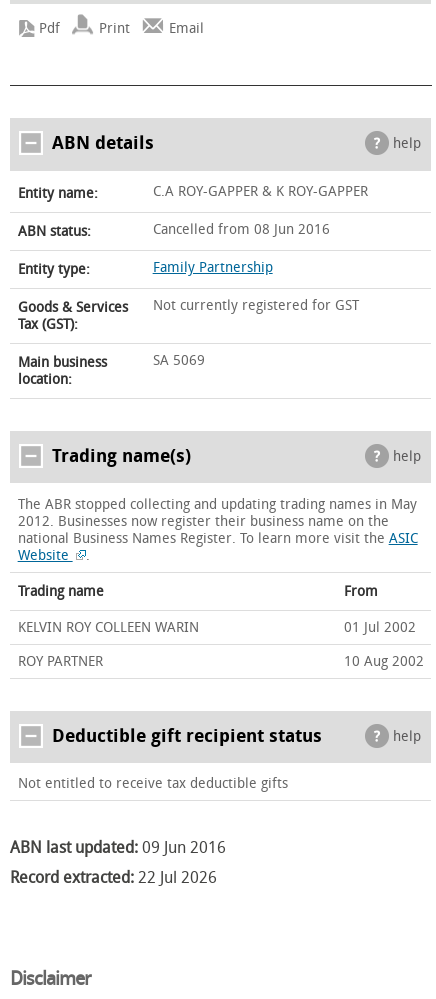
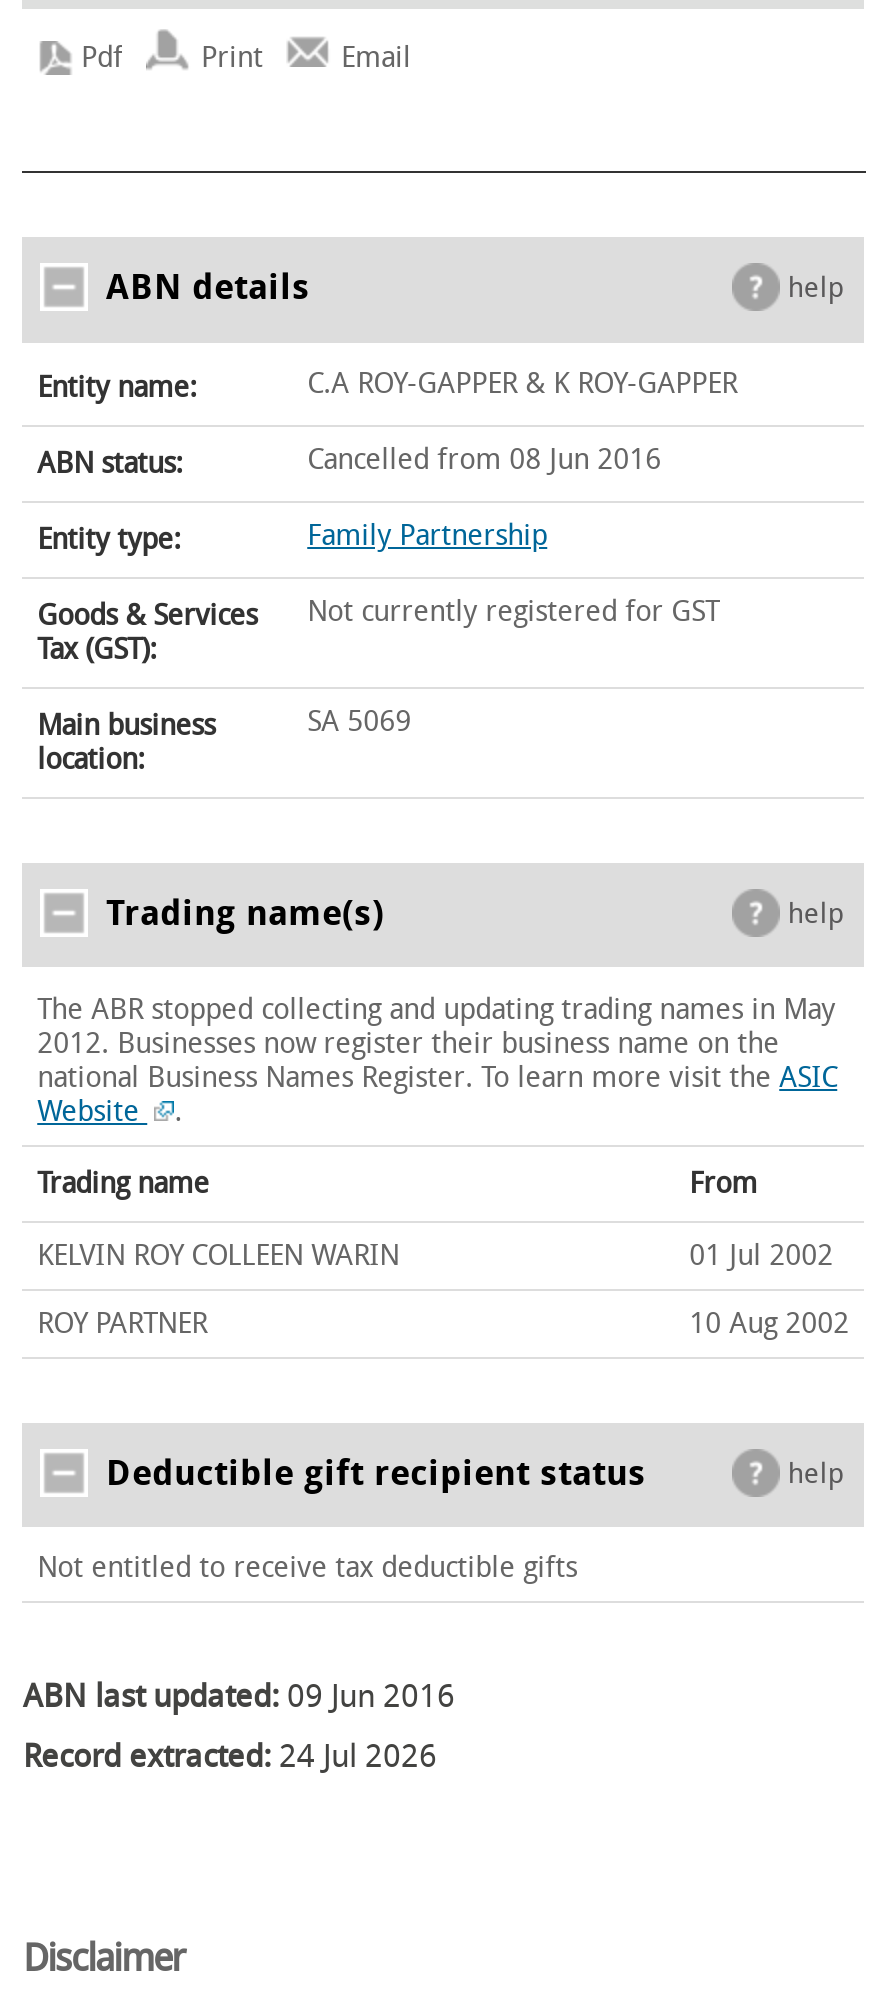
- Record extracted: 22 Jul 2026
+ Record extracted: 24 Jul 2026
